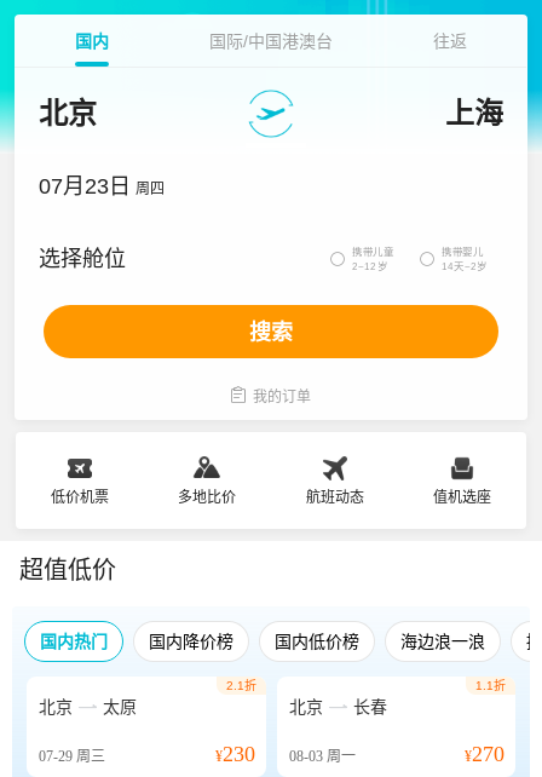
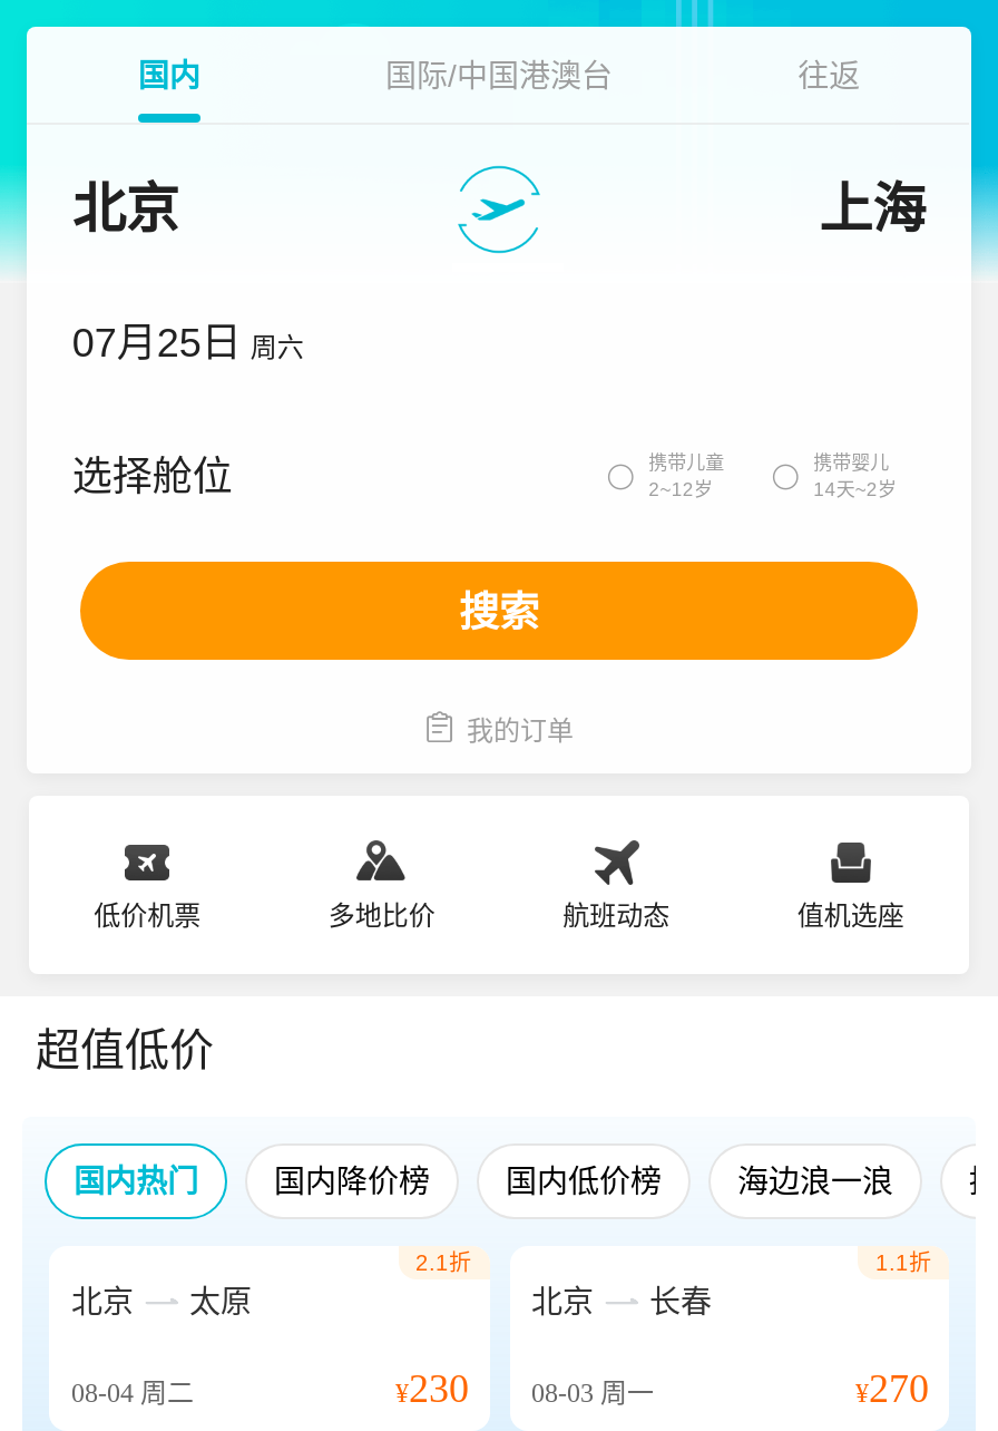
- 07月23日 周四
+ 07月25日 周六

- 07-29周三
+ 08-04周二
